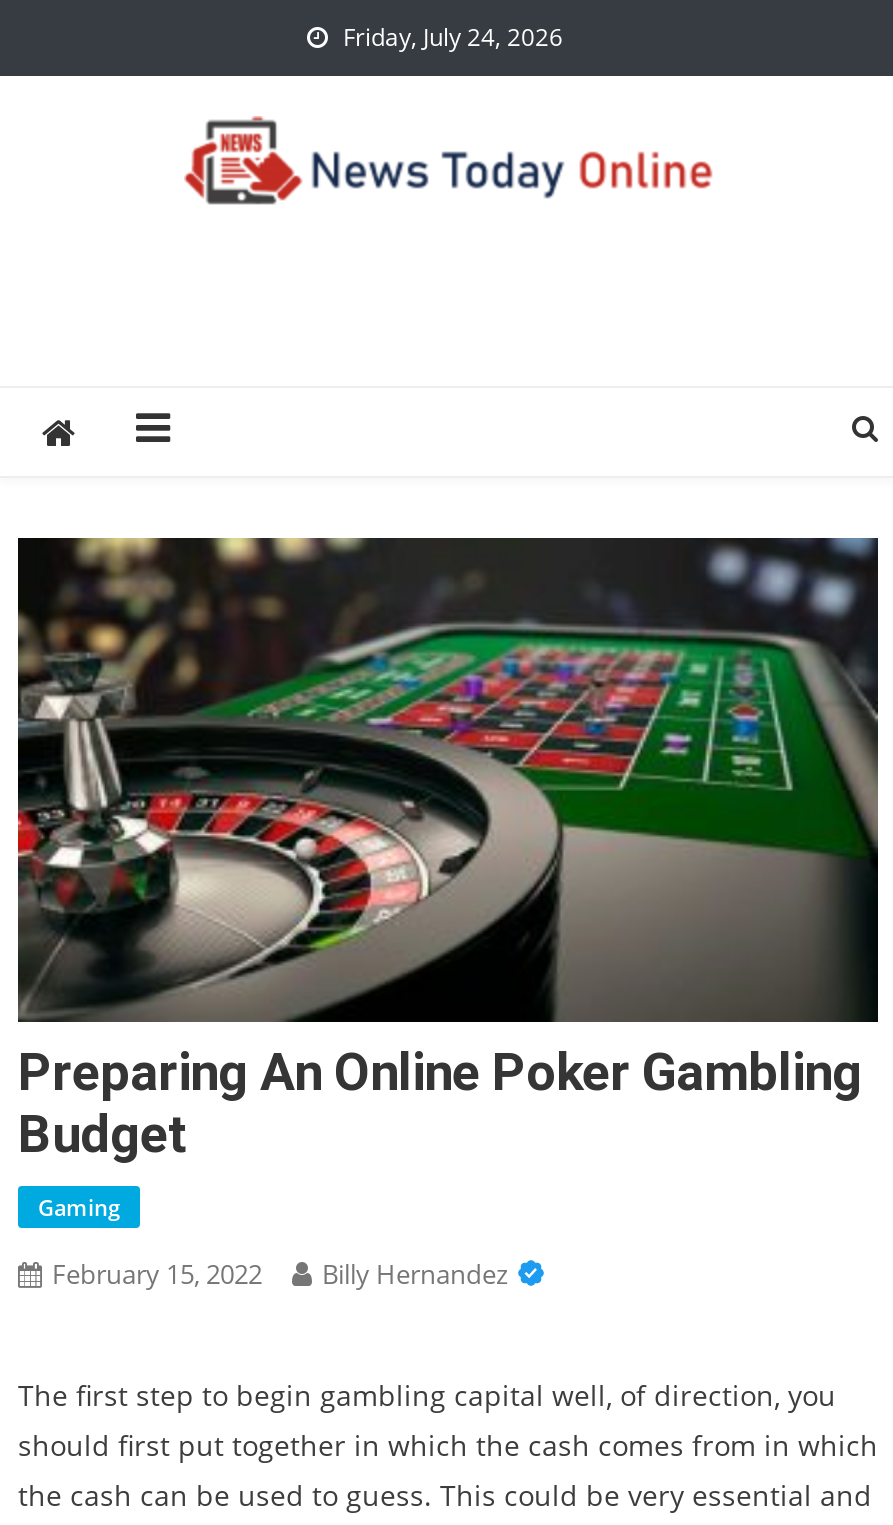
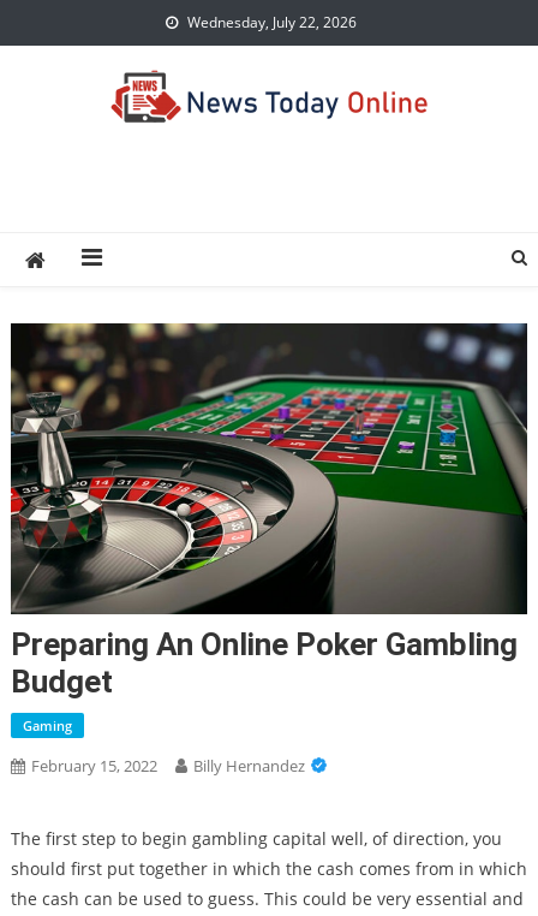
- Friday, July 24, 2026
+ Wednesday, July 22, 2026
